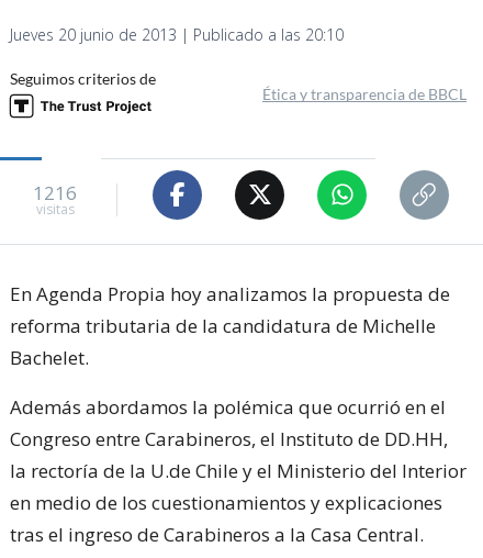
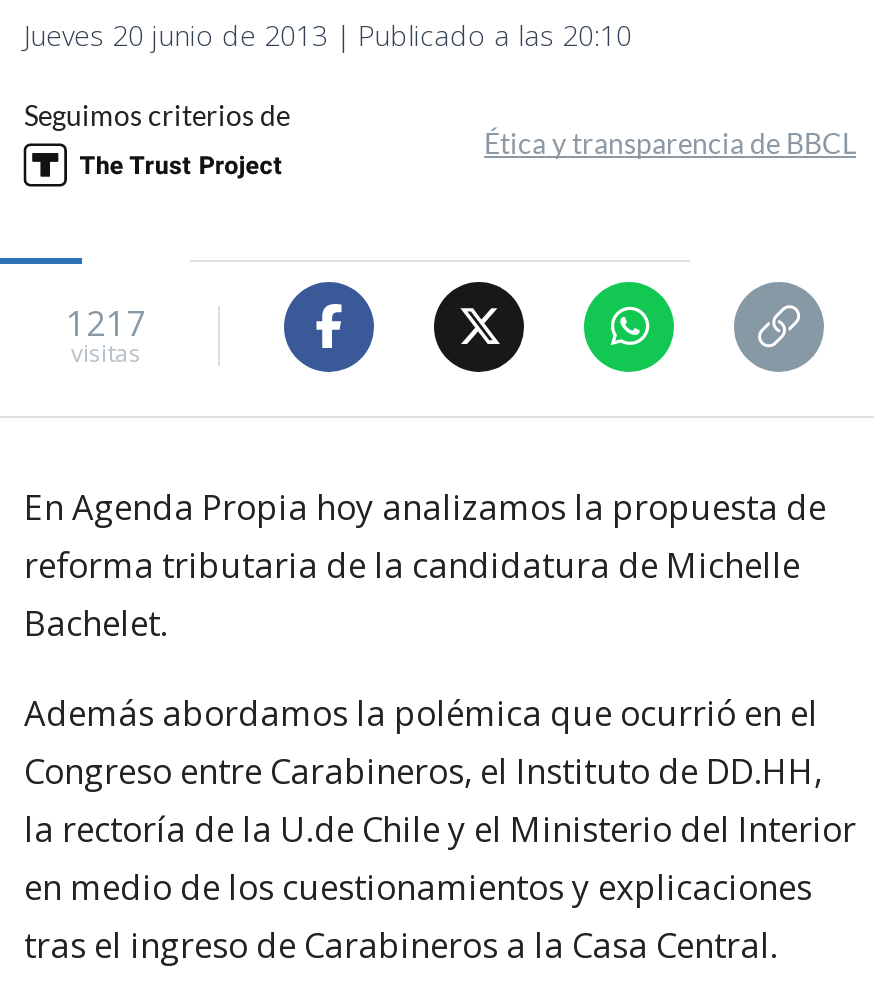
- 1216
+ 1217
